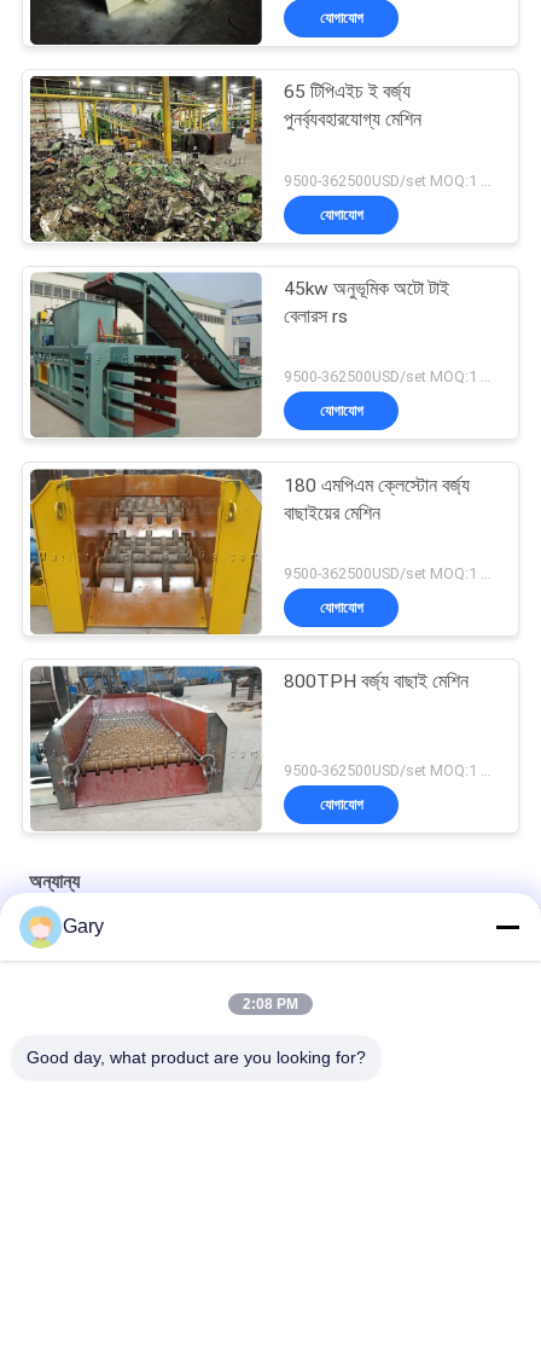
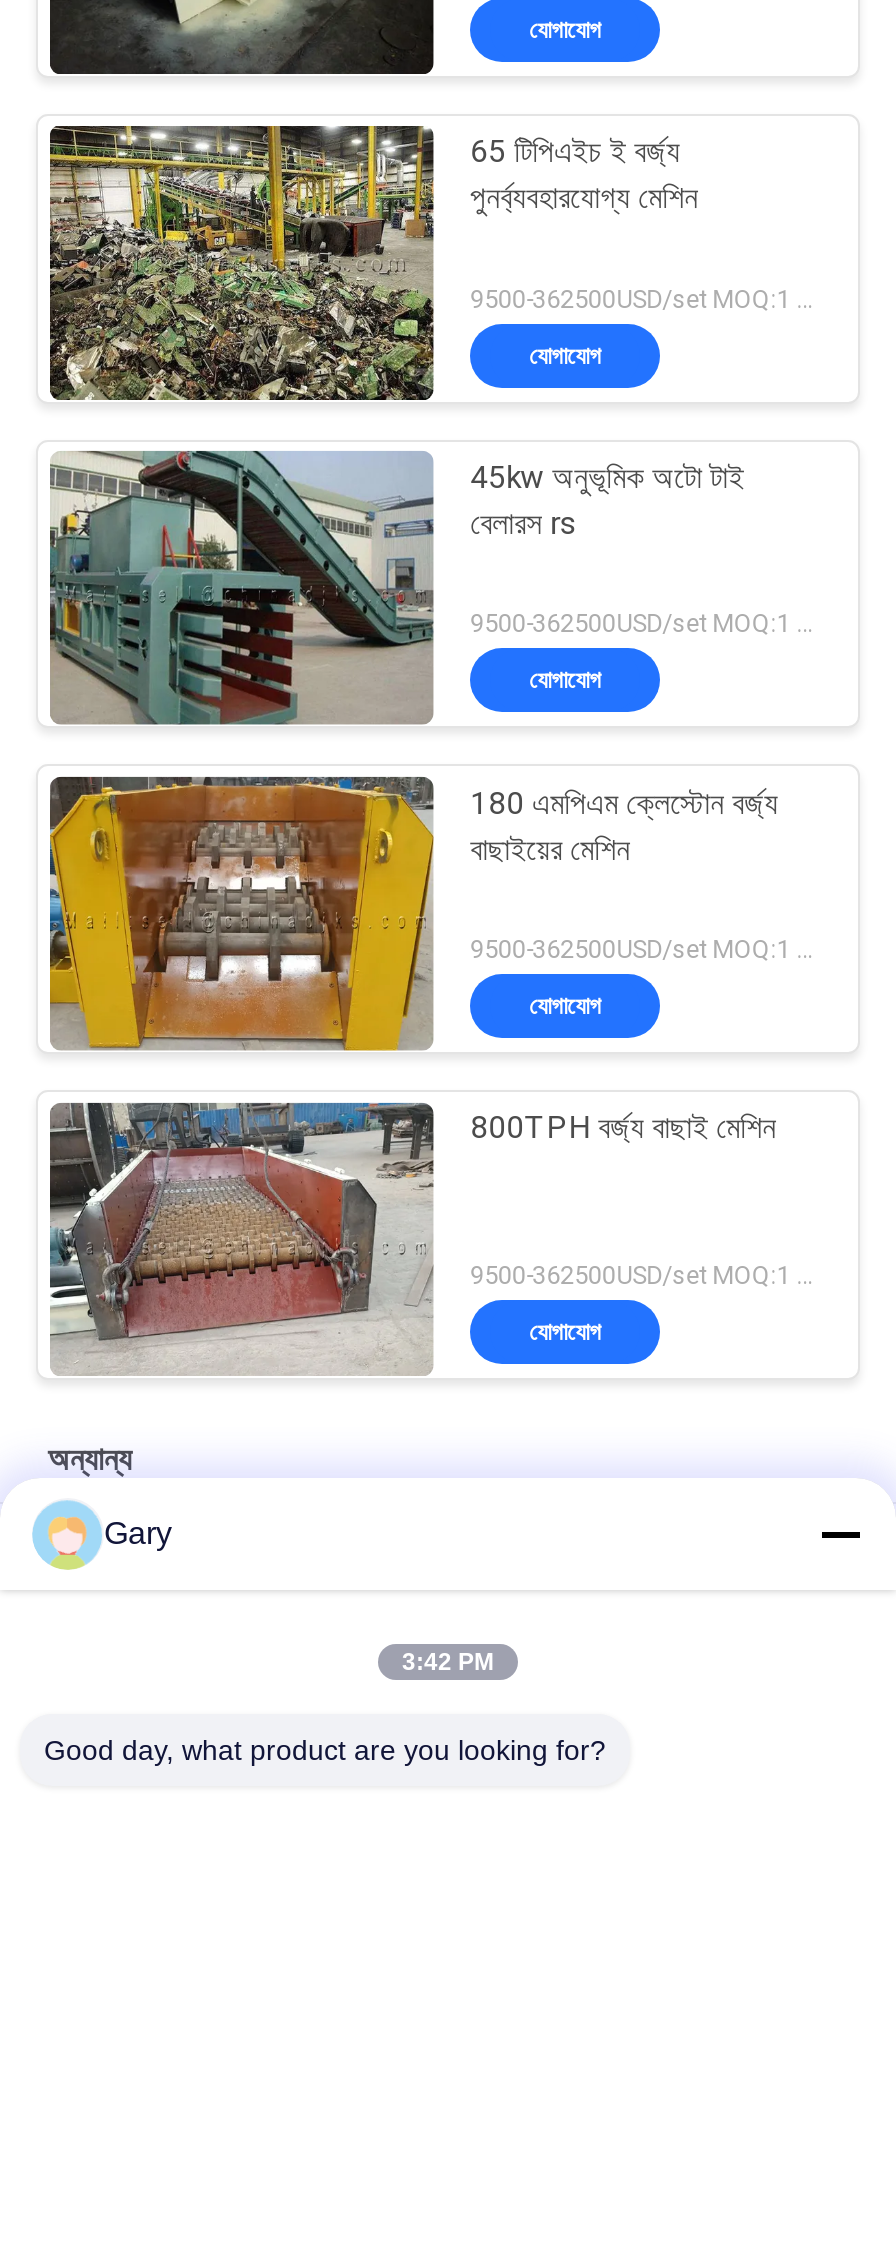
- 2:08 PM
+ 3:42 PM
